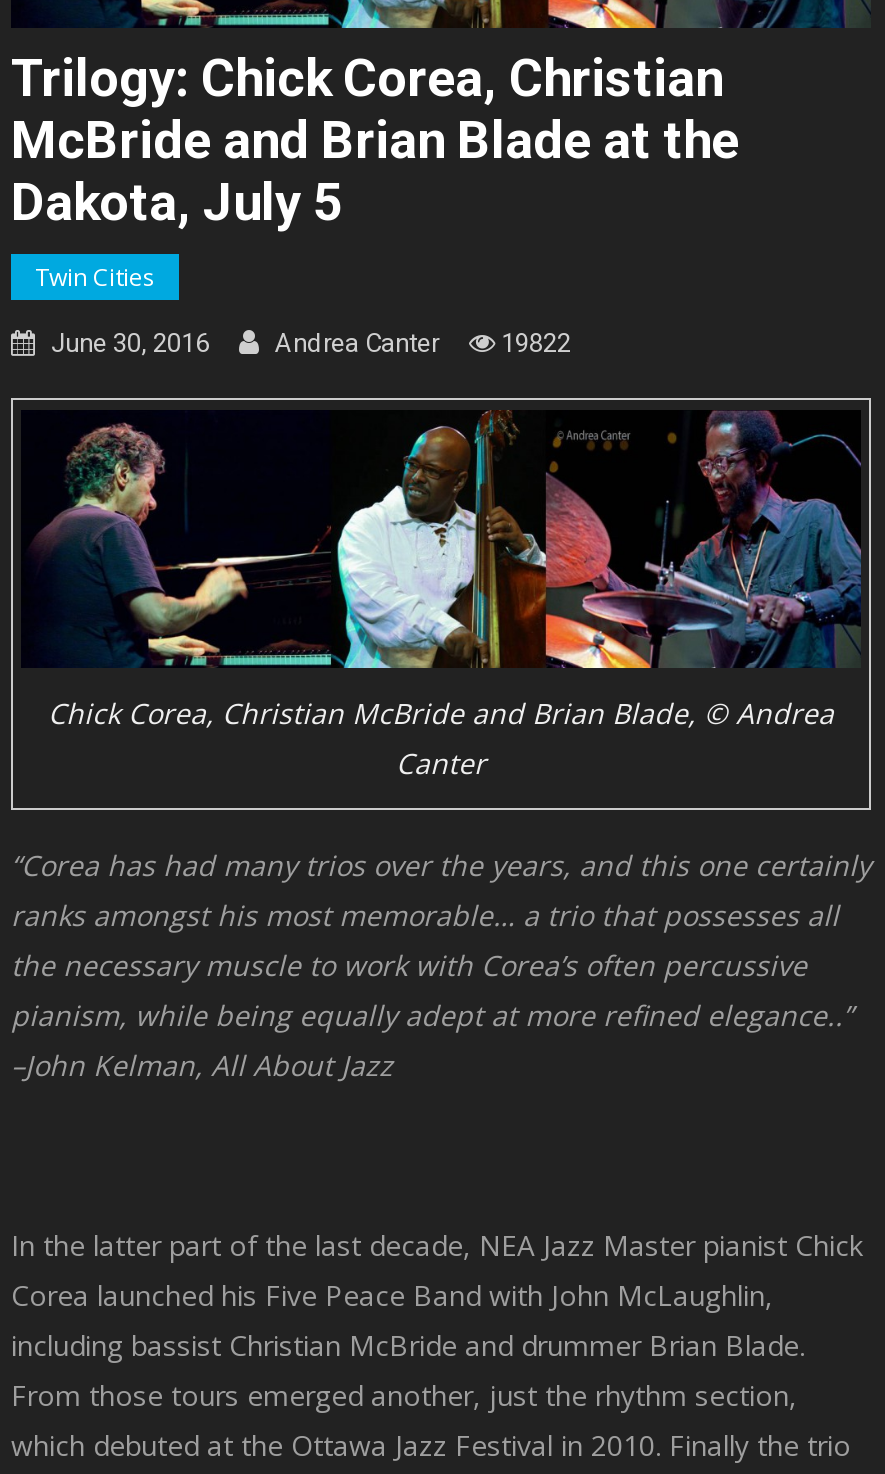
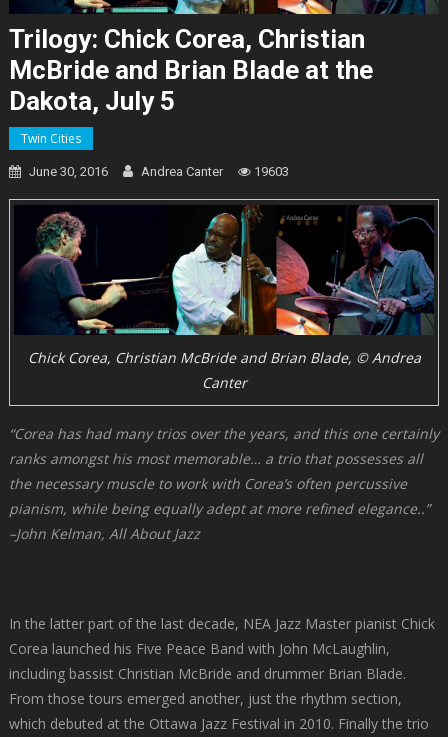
- 19822
+ 19603
